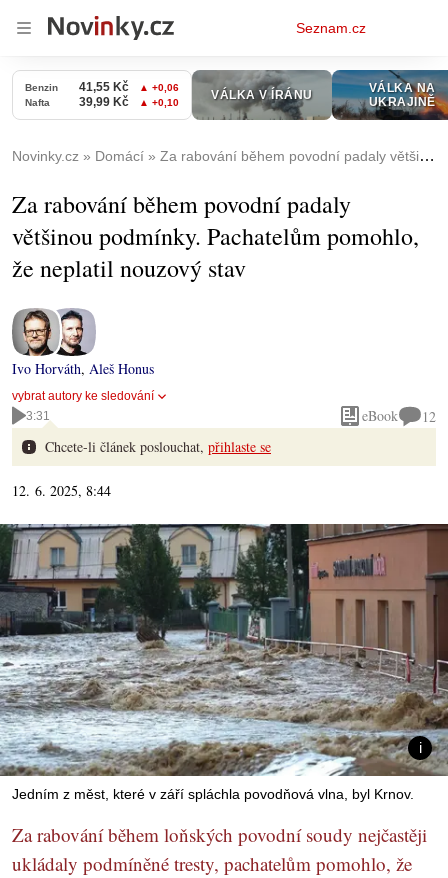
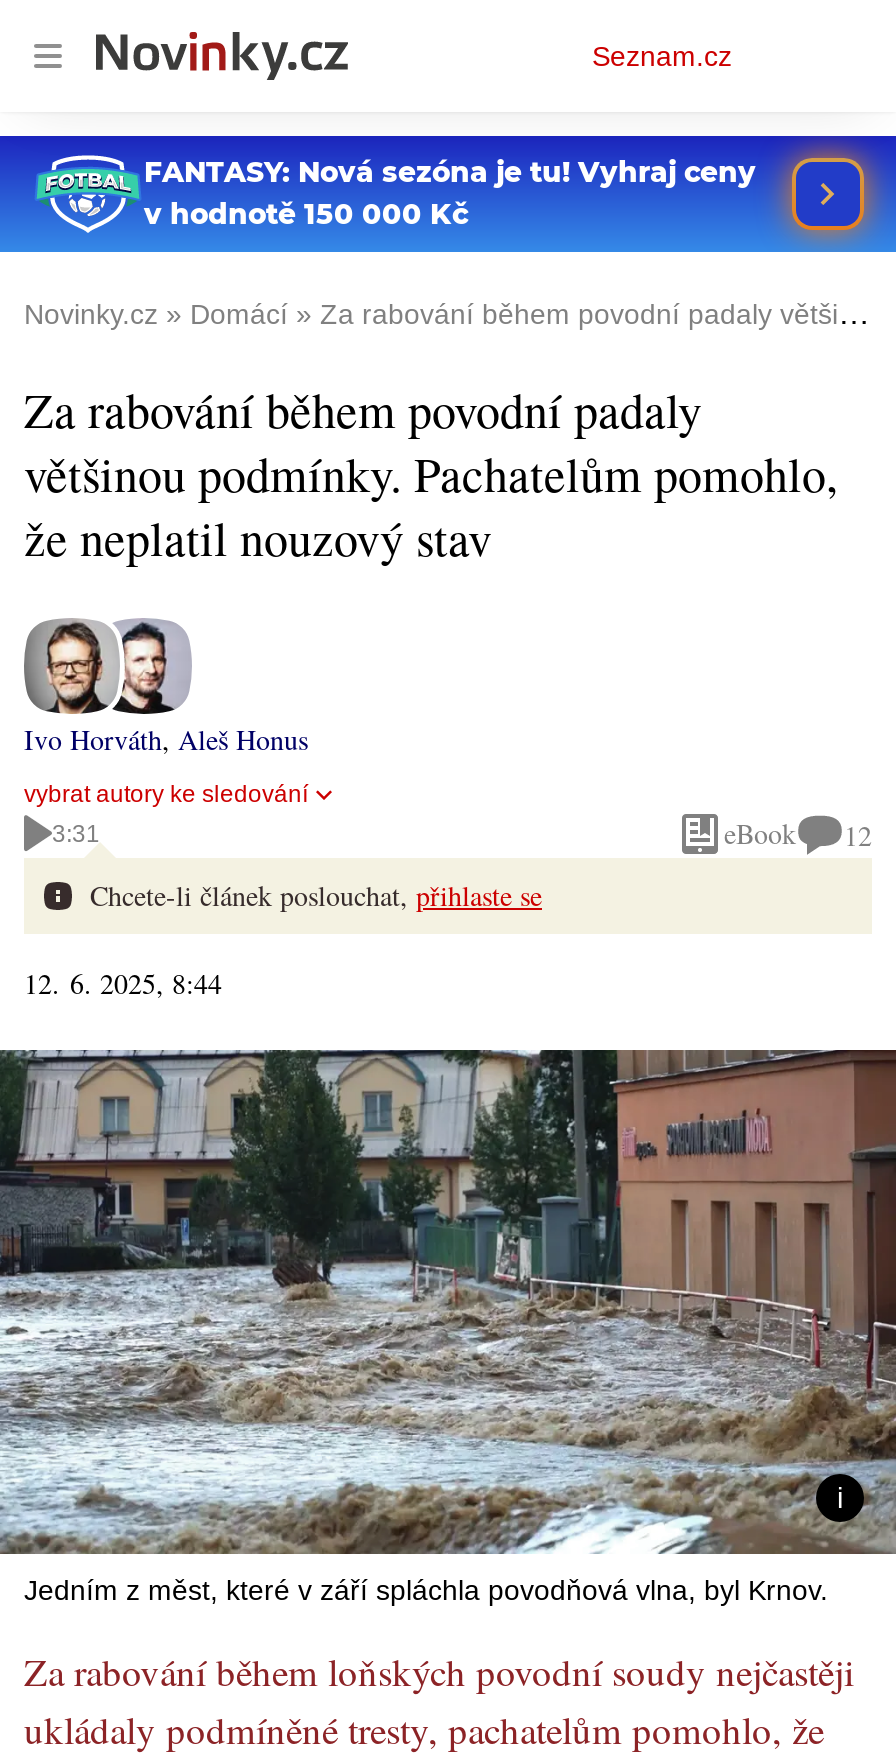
- [image]
+ [image]
